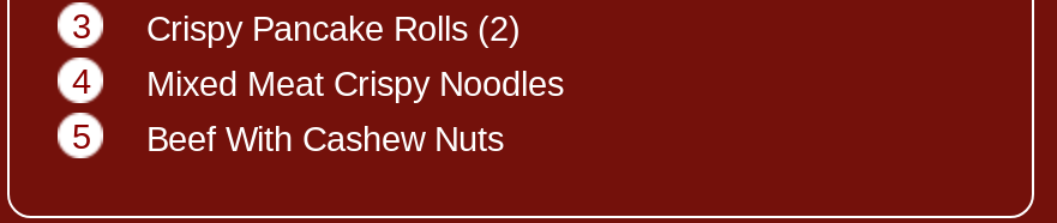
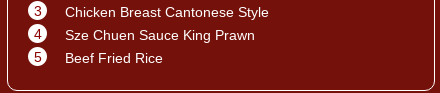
- Crispy Pancake Rolls (2)
+ Chicken Breast Cantonese Style

- Mixed Meat Crispy Noodles
+ Sze Chuen Sauce King Prawn

- Beef With Cashew Nuts
+ Beef Fried Rice
